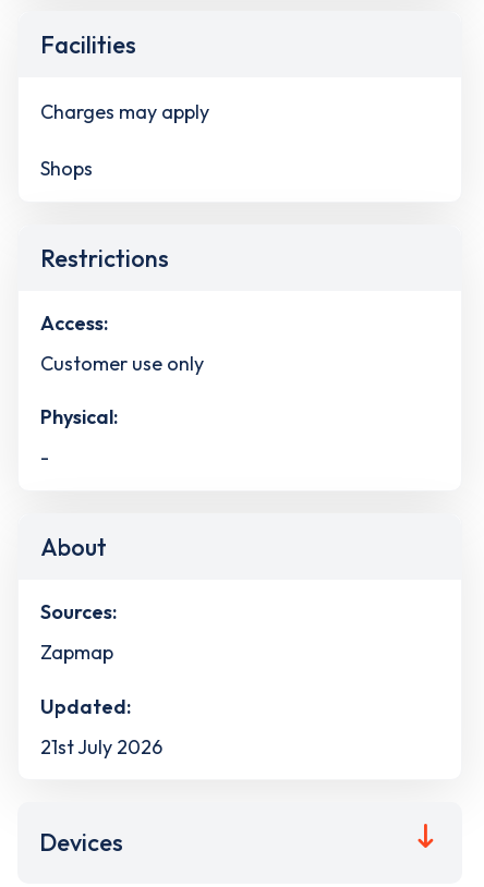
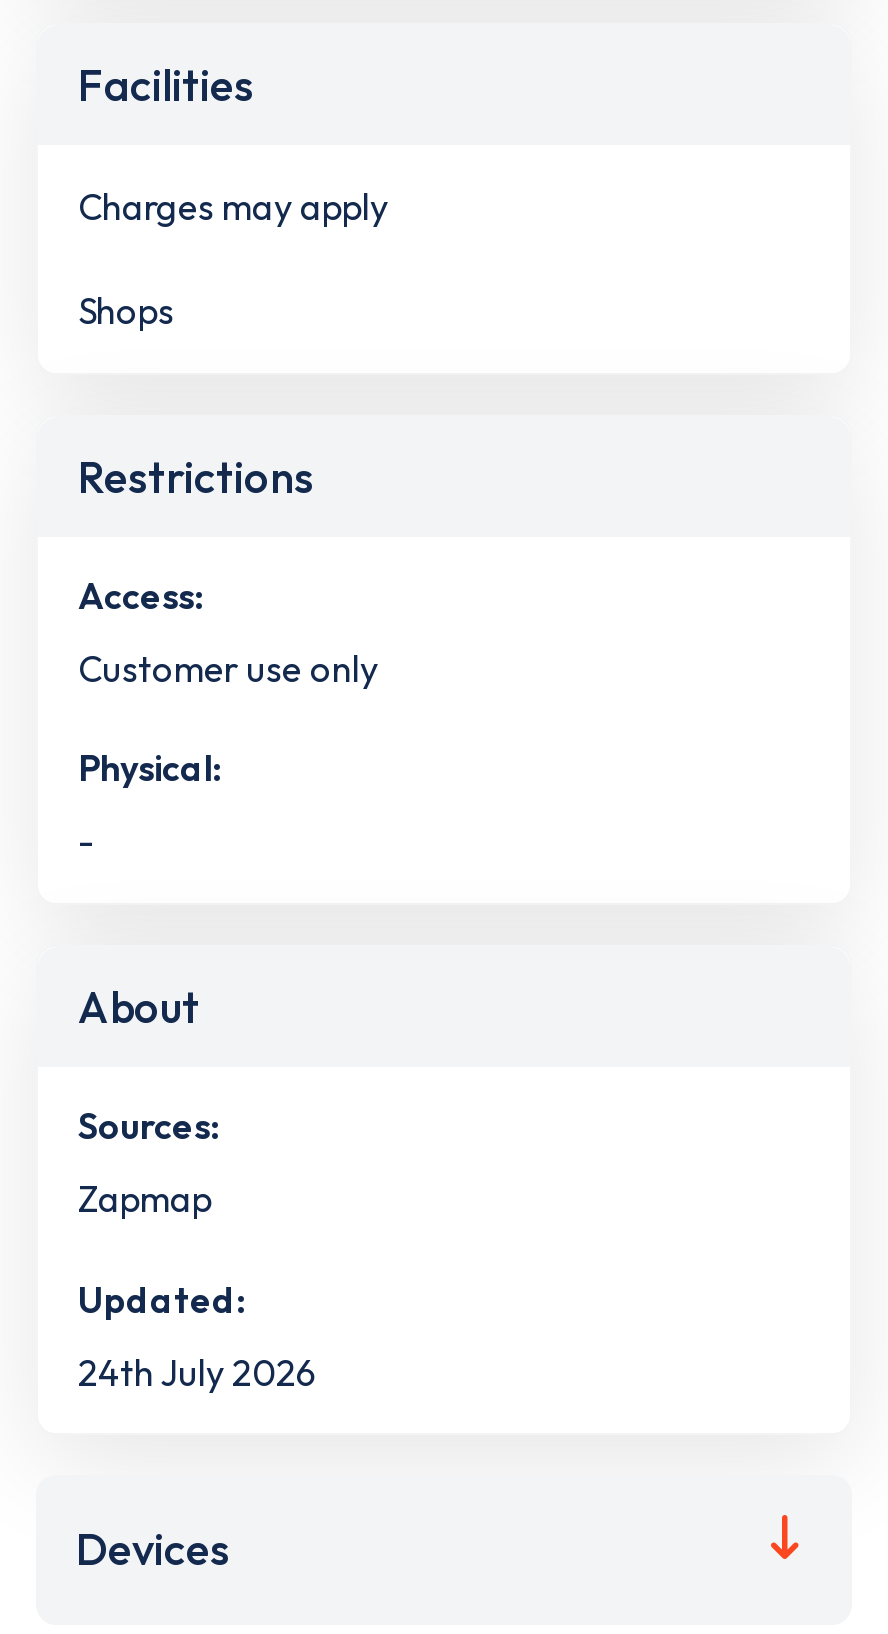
- 21st July 2026
+ 24th July 2026
